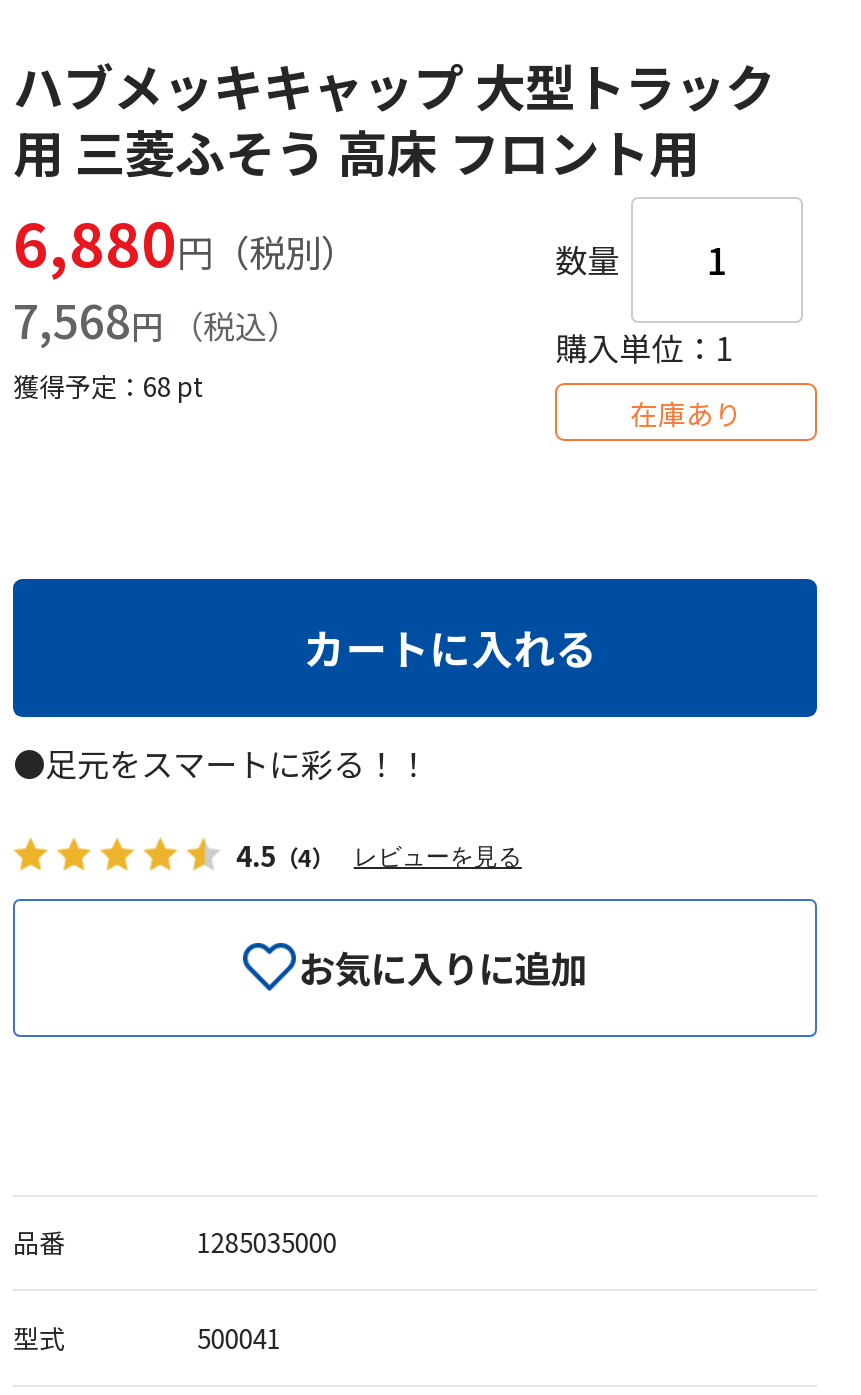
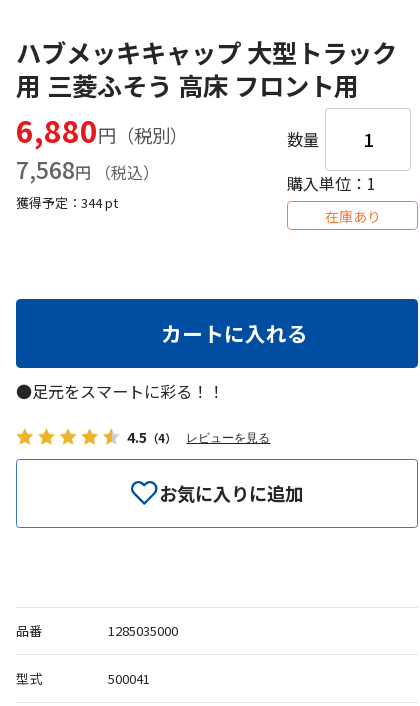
- 獲得予定：68 pt
+ 獲得予定：344 pt
